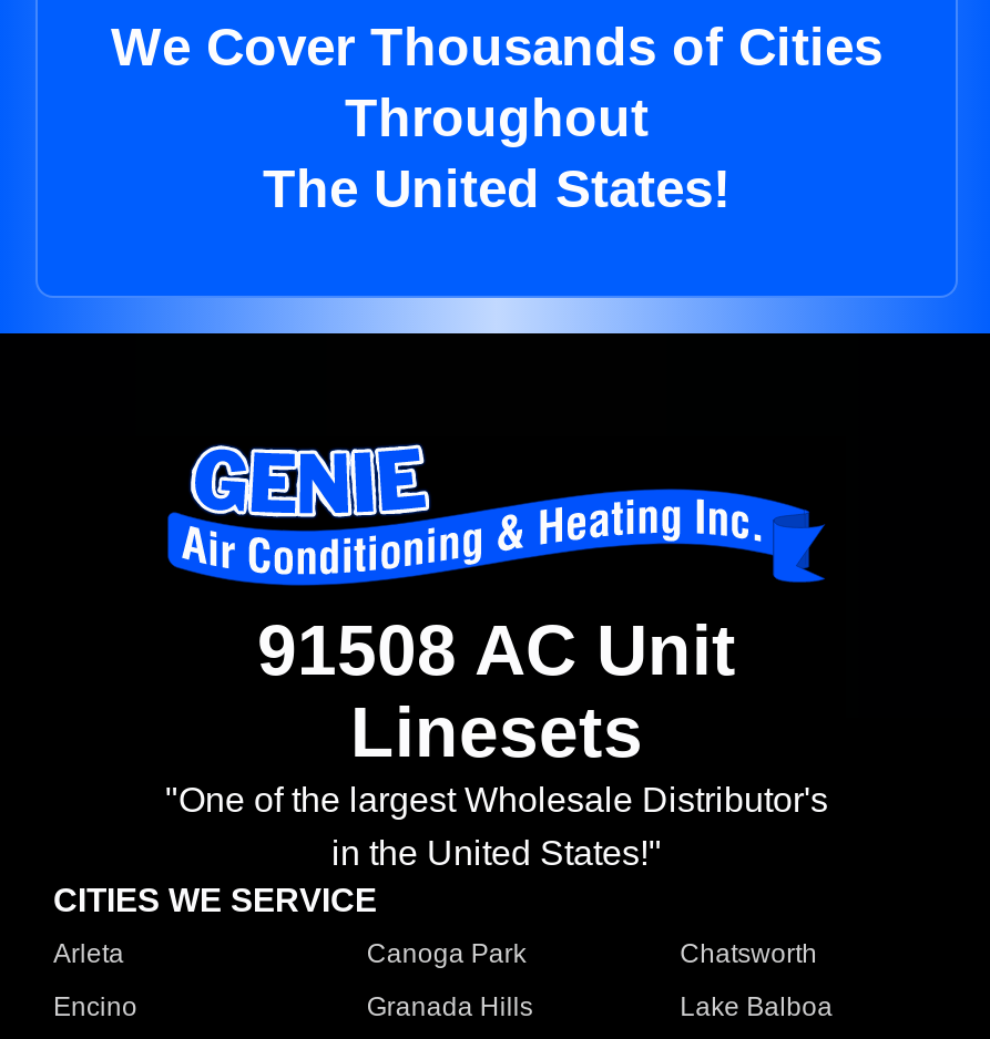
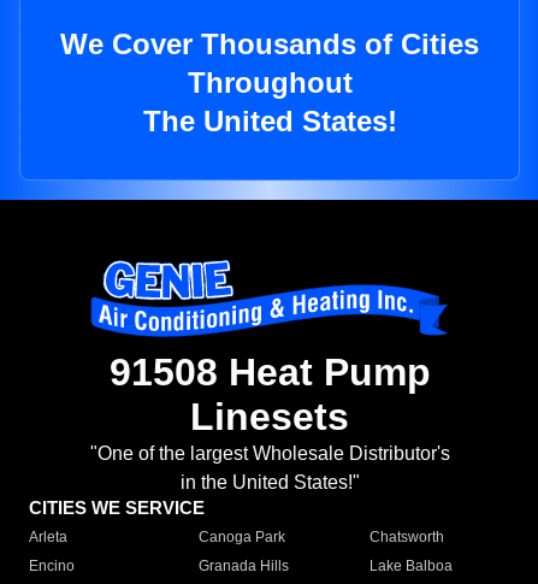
- 91508 AC Unit
+ 91508 Heat Pump
